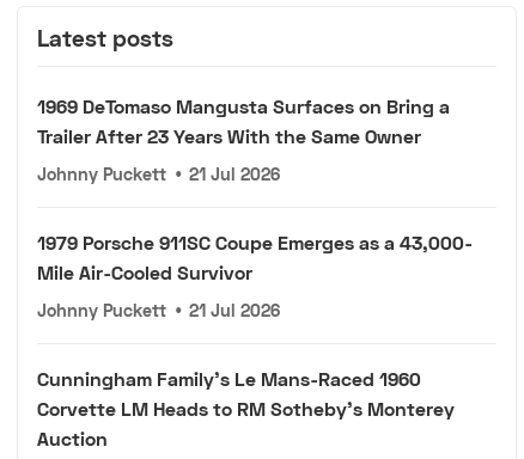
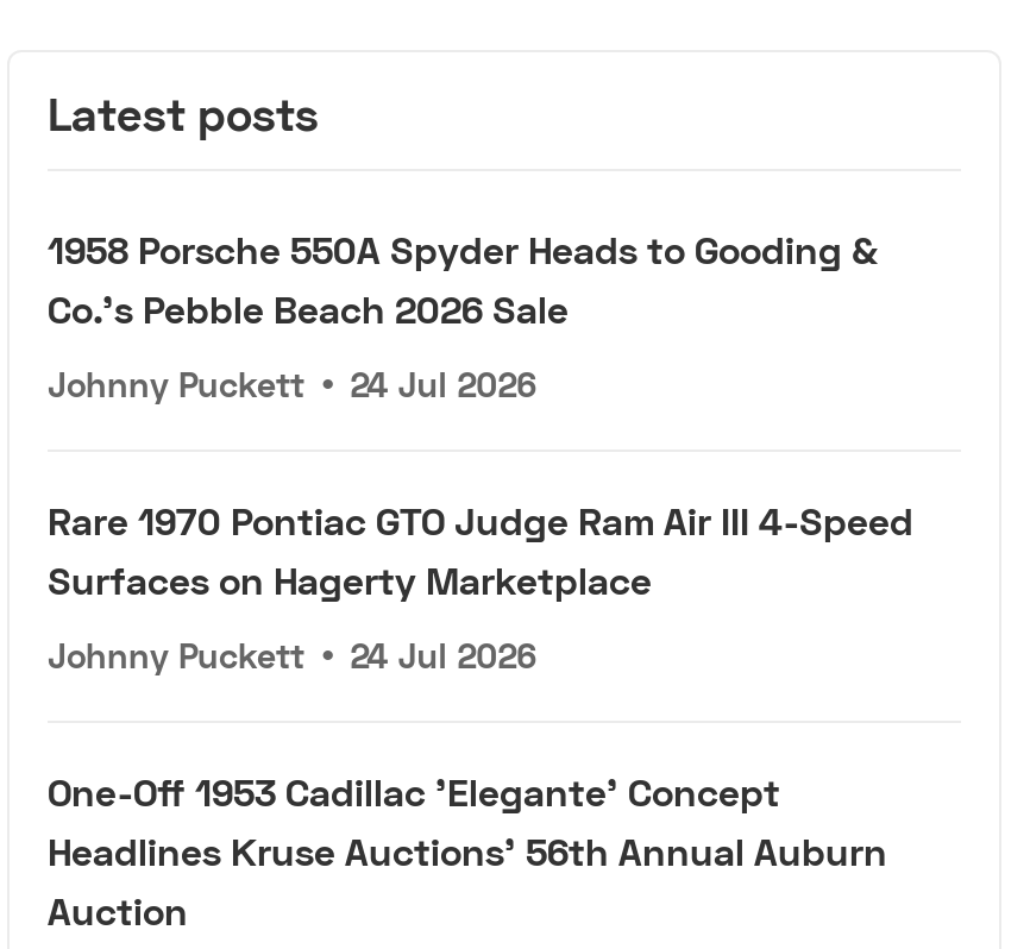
- 1969 DeTomaso Mangusta Surfaces on Bring a
- Trailer After 23 Years With the Same Owner
+ 1958 Porsche 550A Spyder Heads to Gooding &
+ Co.'s Pebble Beach 2026 Sale

- Johnny Puckett • 21 Jul 2026
+ Johnny Puckett • 24 Jul 2026

- 1979 Porsche 911SC Coupe Emerges as a 43,000-
- Mile Air-Cooled Survivor
+ Rare 1970 Pontiac GTO Judge Ram Air III 4-Speed
+ Surfaces on Hagerty Marketplace

- Johnny Puckett • 21 Jul 2026
+ Johnny Puckett • 24 Jul 2026

- Cunningham Family's Le Mans-Raced 1960
- Corvette LM Heads to RM Sotheby's Monterey
+ One-Off 1953 Cadillac 'Elegante' Concept
+ Headlines Kruse Auctions' 56th Annual Auburn
